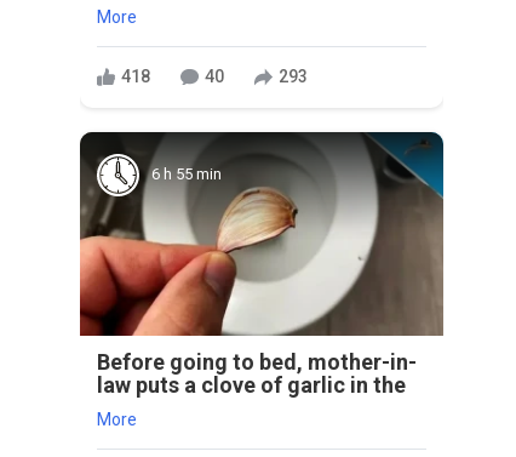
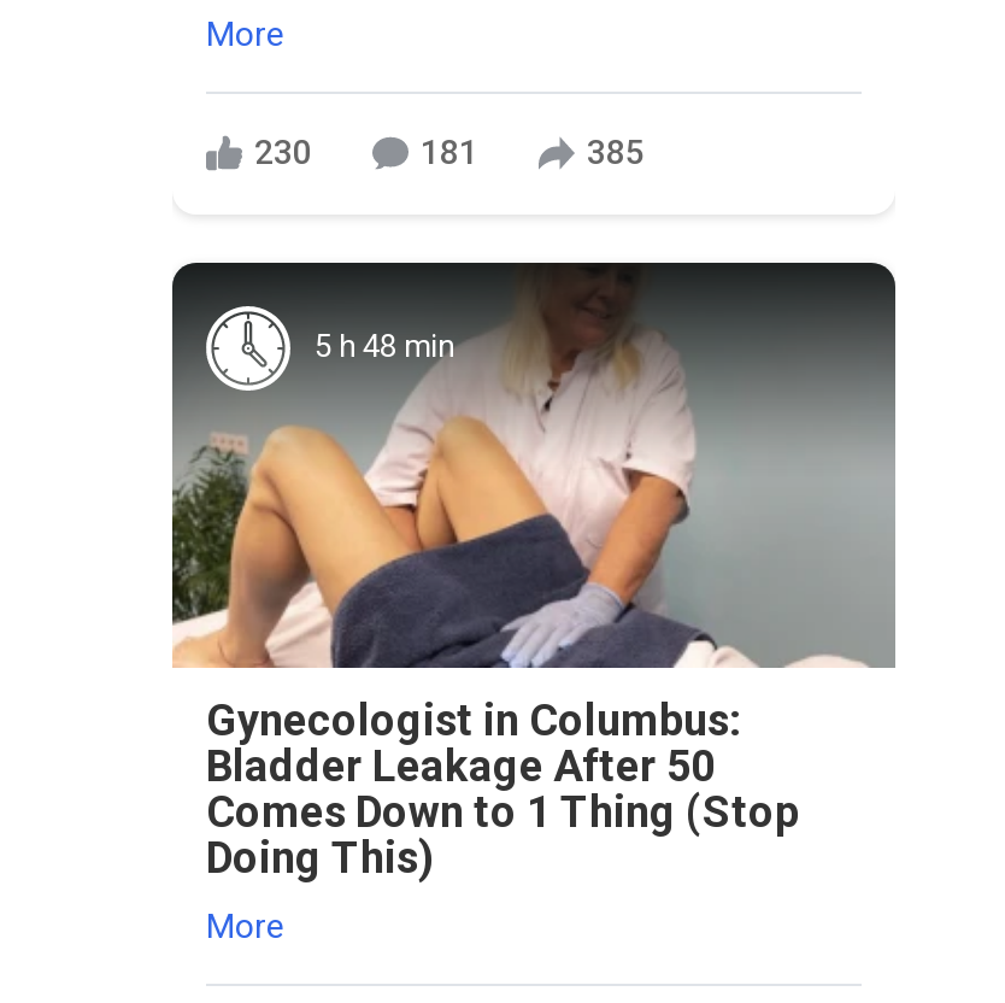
- 418
- 40
- 293
+ 230
+ 181
+ 385

- [image]
- 6 h 55 min
+ [image]
+ 5 h 48 min

- Before going to bed, mother-in-
- law puts a clove of garlic in the
+ Gynecologist in Columbus:
+ Bladder Leakage After 50
+ Comes Down to 1 Thing (Stop
+ Doing This)
